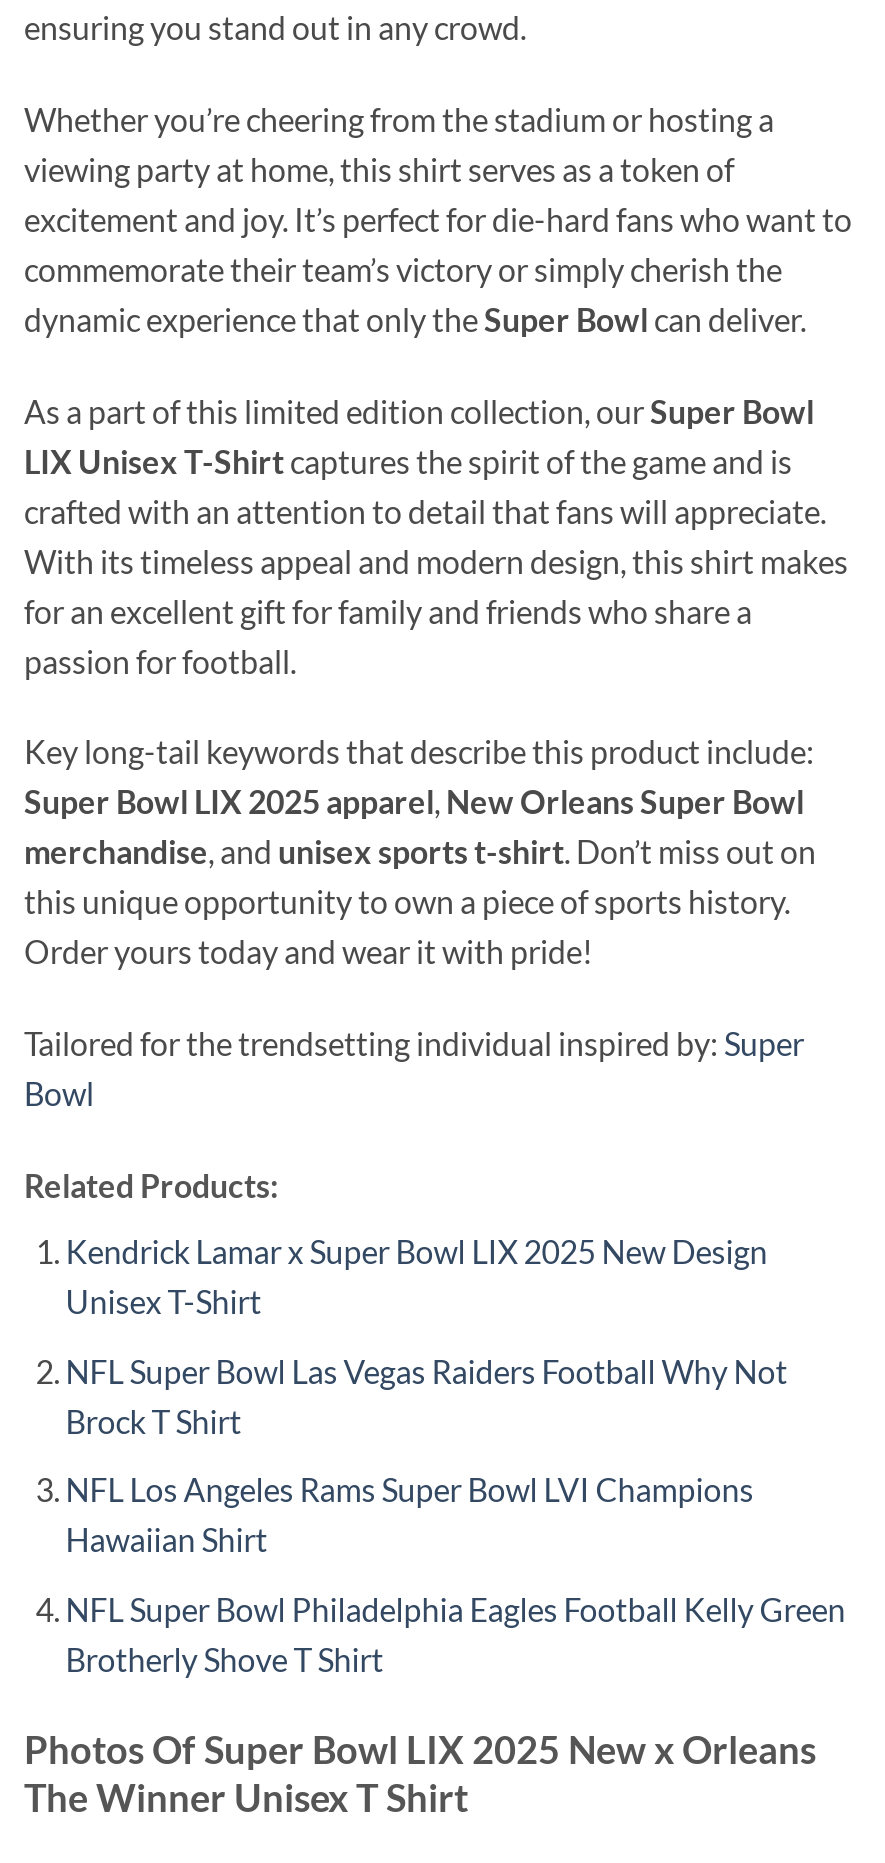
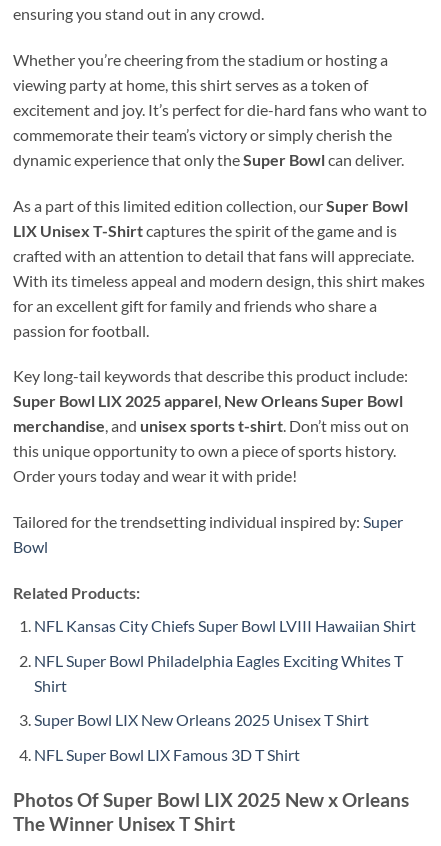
- Kendrick Lamar x Super Bowl LIX 2025 New Design
- Unisex T-Shirt
+ NFL Kansas City Chiefs Super Bowl LVIII Hawaiian Shirt

- NFL Super Bowl Las Vegas Raiders Football Why Not
- Brock T Shirt
+ NFL Super Bowl Philadelphia Eagles Exciting Whites T
+ Shirt

- NFL Los Angeles Rams Super Bowl LVI Champions
- Hawaiian Shirt
+ Super Bowl LIX New Orleans 2025 Unisex T Shirt

- NFL Super Bowl Philadelphia Eagles Football Kelly Green
- Brotherly Shove T Shirt
+ NFL Super Bowl LIX Famous 3D T Shirt
